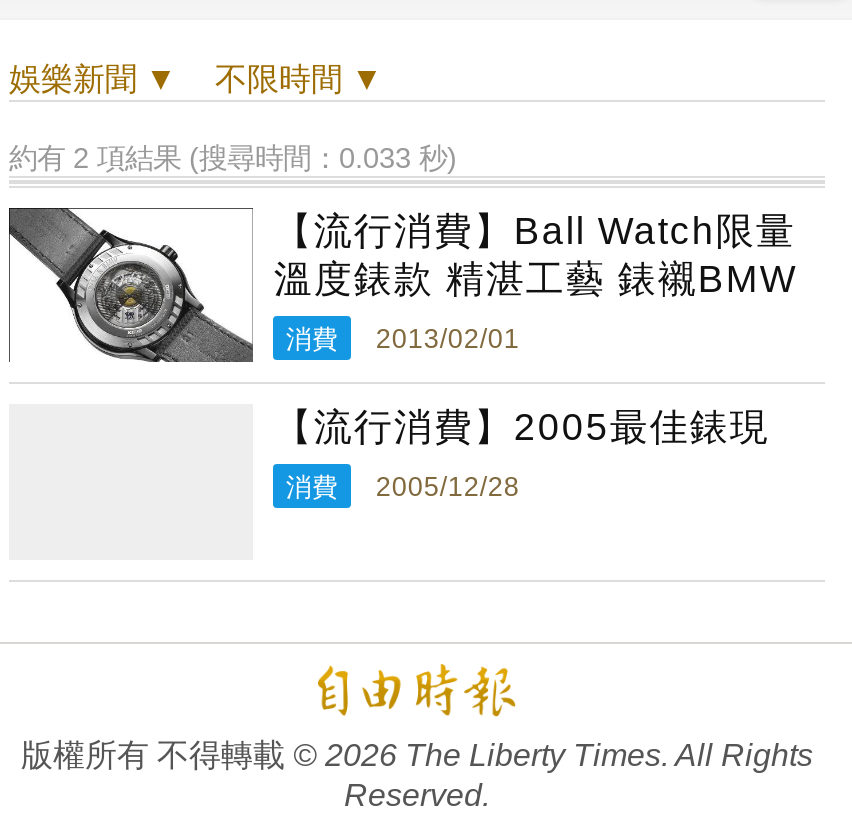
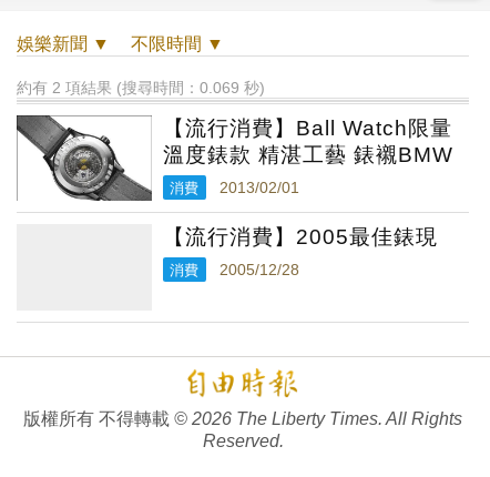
- 約有 2 項結果 (搜尋時間：0.033 秒)
+ 約有 2 項結果 (搜尋時間：0.069 秒)
